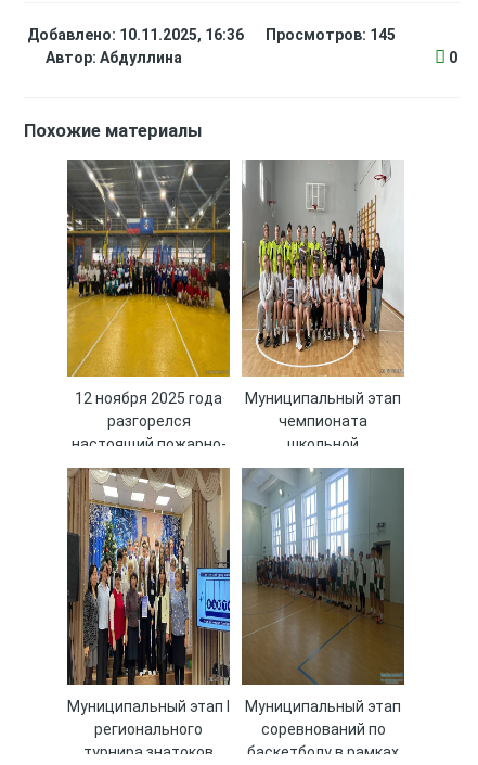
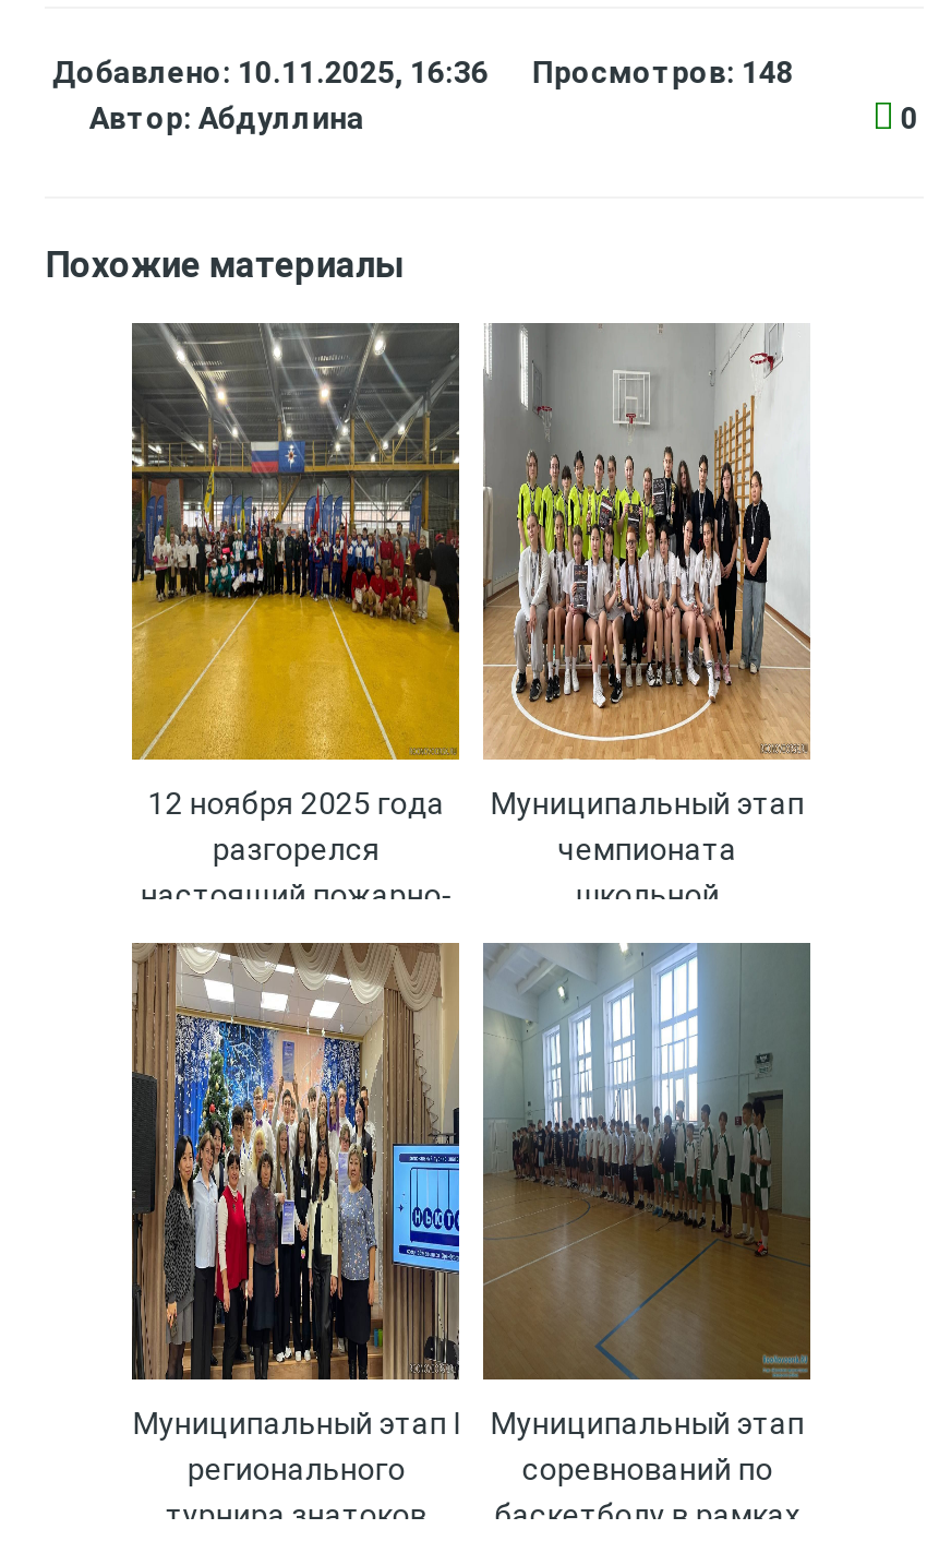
- Добавлено: 10.11.2025, 16:36 Просмотров: 145
+ Добавлено: 10.11.2025, 16:36 Просмотров: 148
